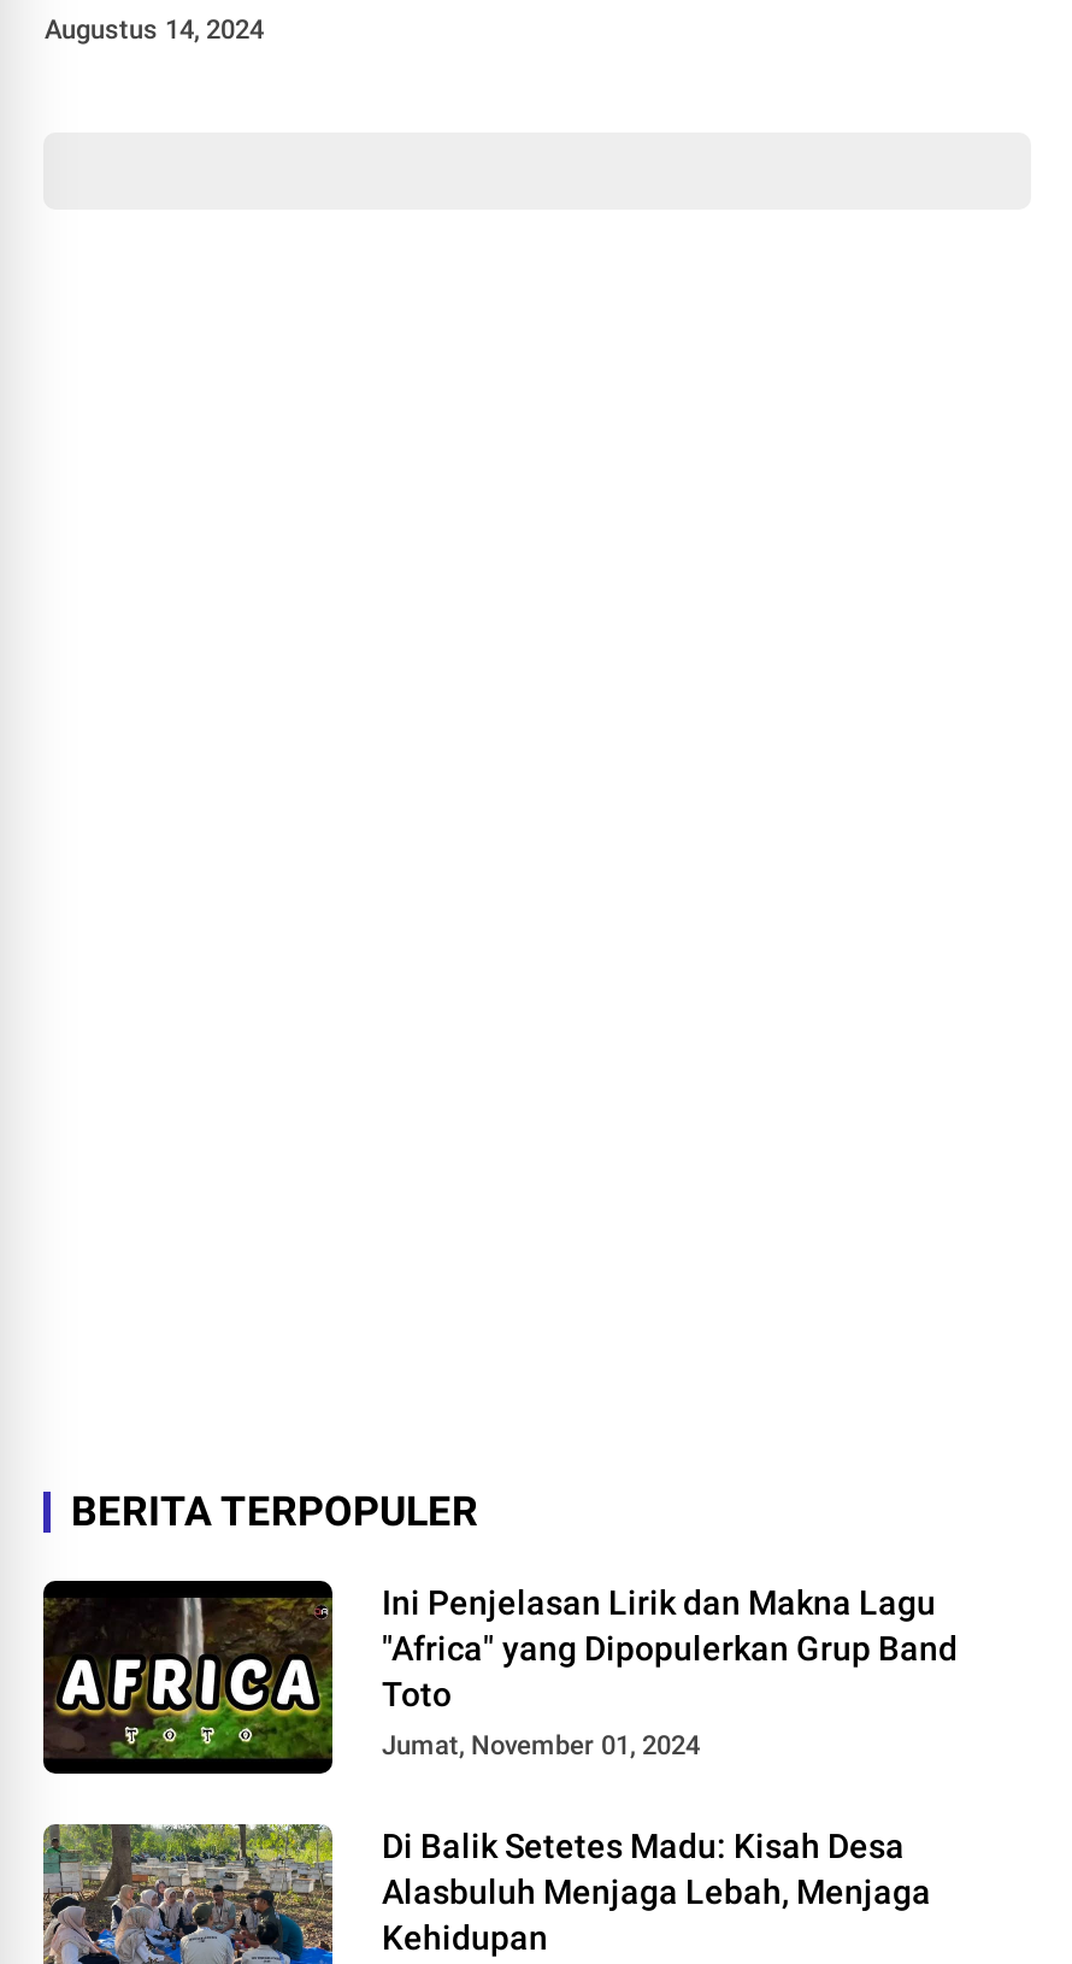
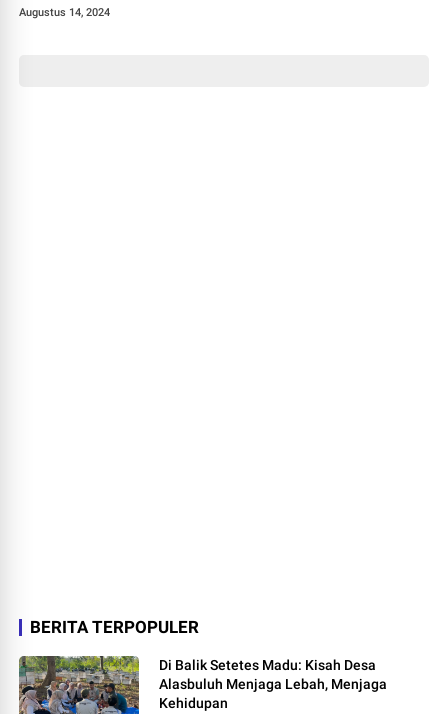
- [image]
- Ini Penjelasan Lirik dan Makna Lagu
- "Africa" yang Dipopulerkan Grup Band
- Toto
- Jumat, November 01, 2024
